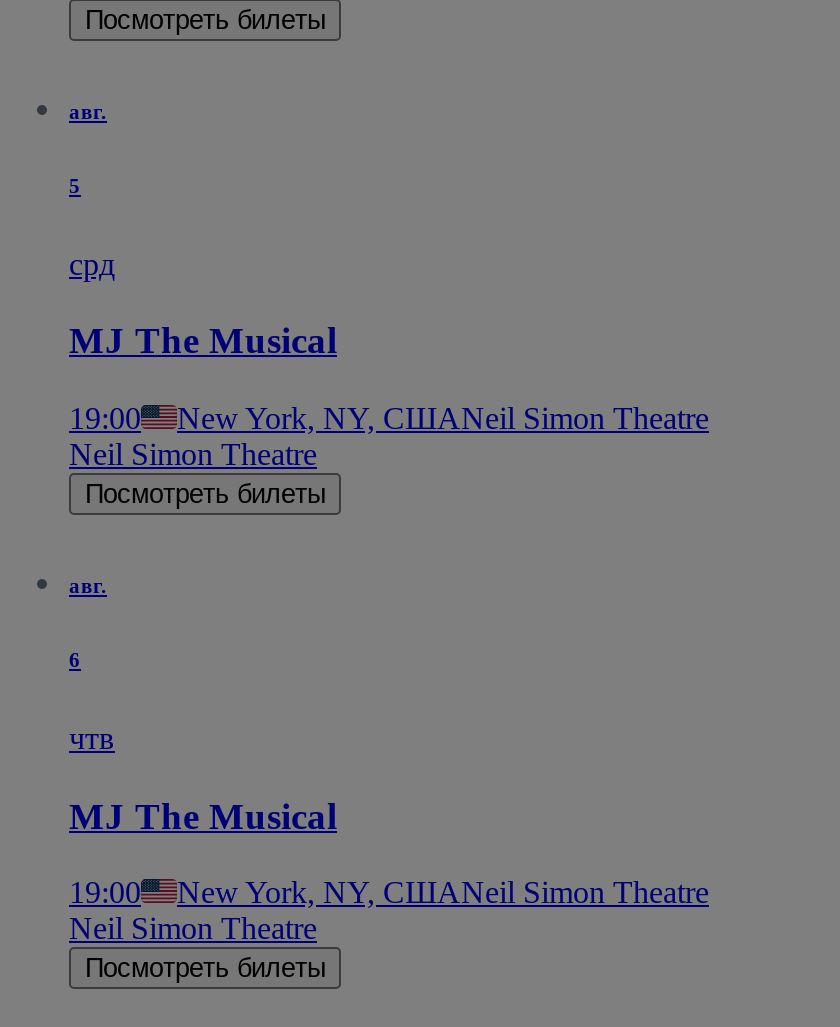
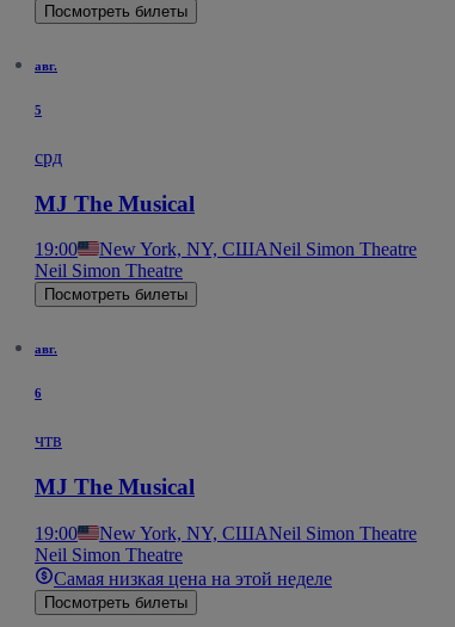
+ Самая низкая цена на этой неделе
